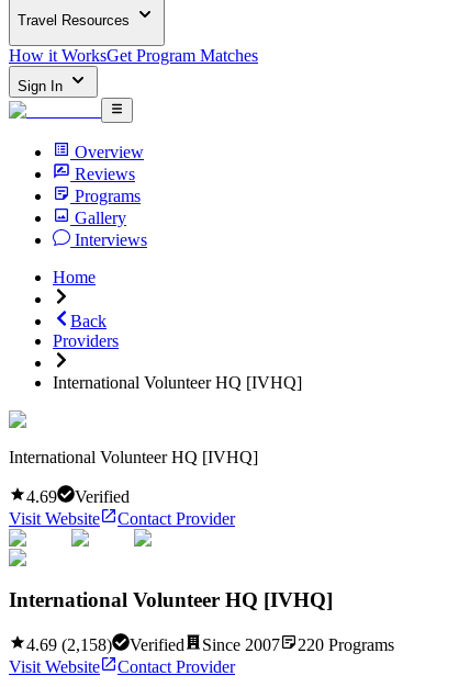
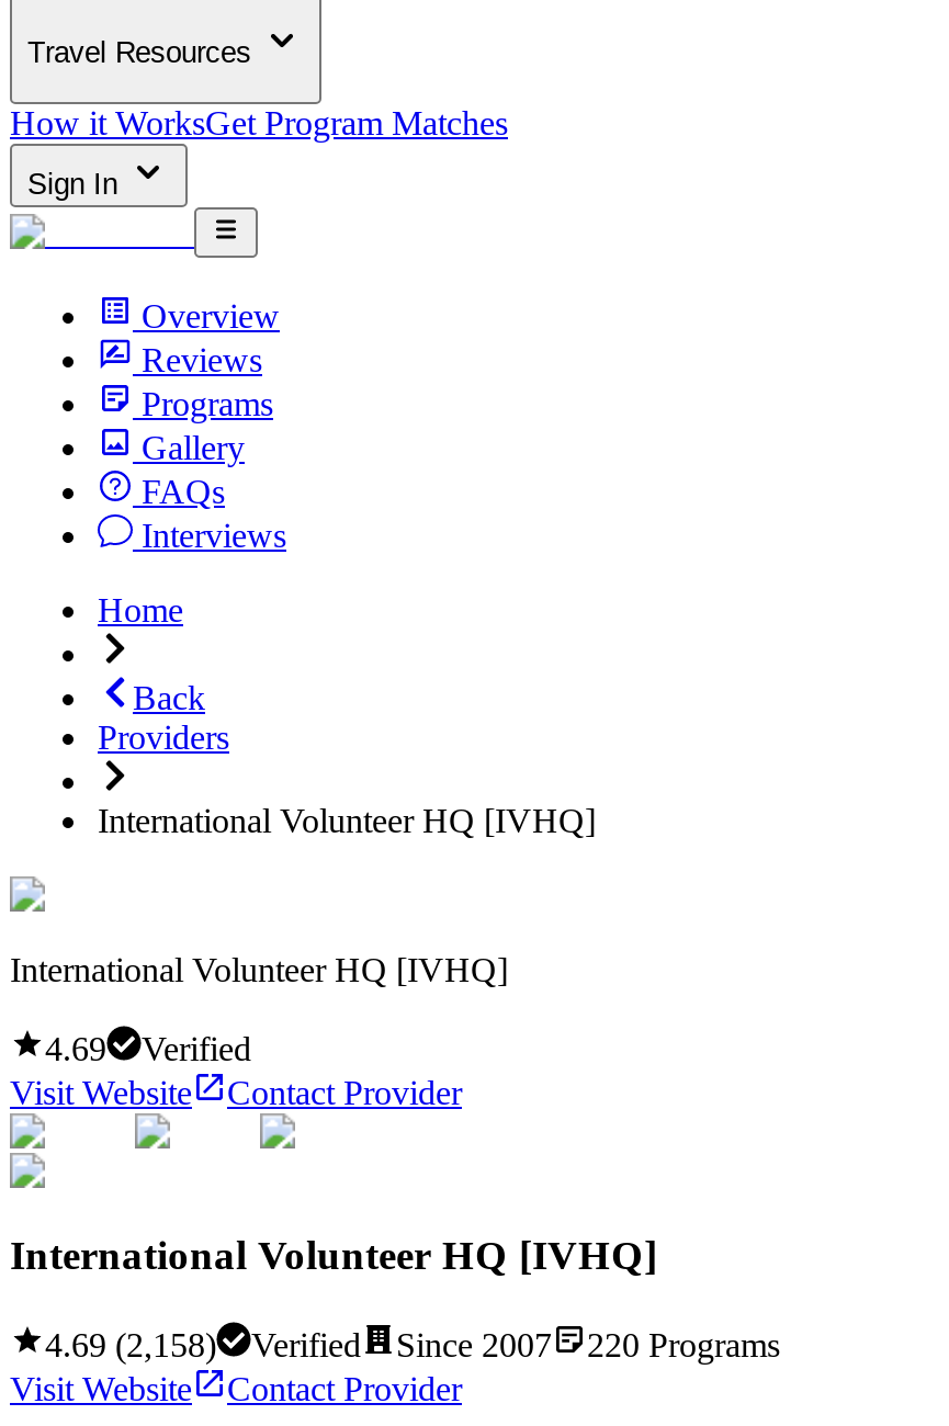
+ FAQs
